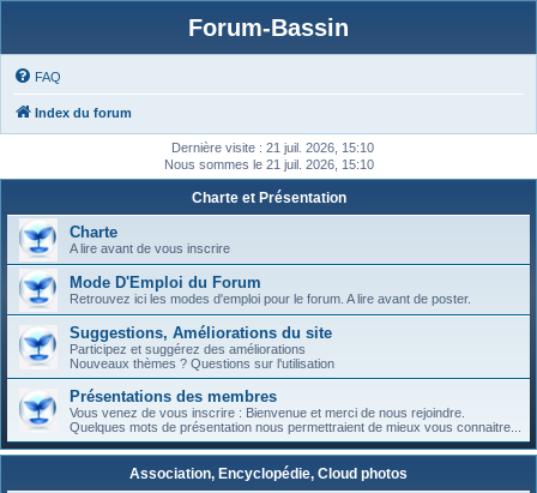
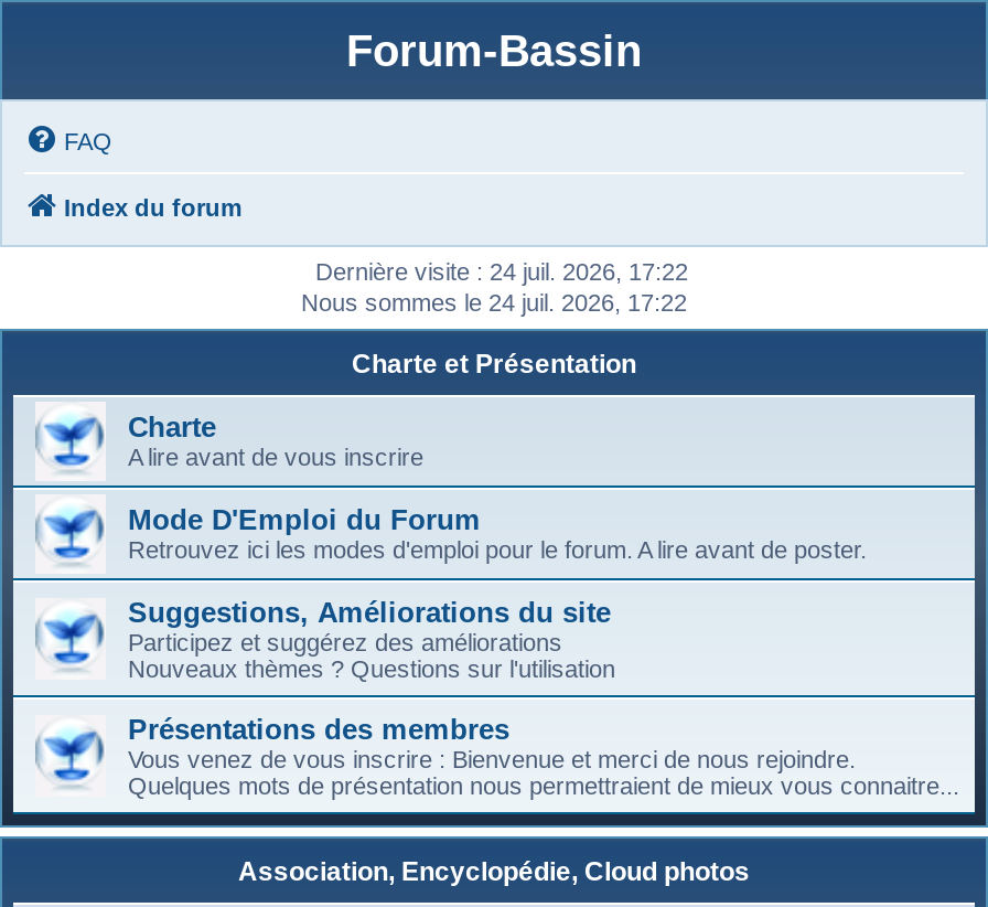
- Dernière visite : 21 juil. 2026, 15:10
+ Dernière visite : 24 juil. 2026, 17:22

- Nous sommes le 21 juil. 2026, 15:10
+ Nous sommes le 24 juil. 2026, 17:22
